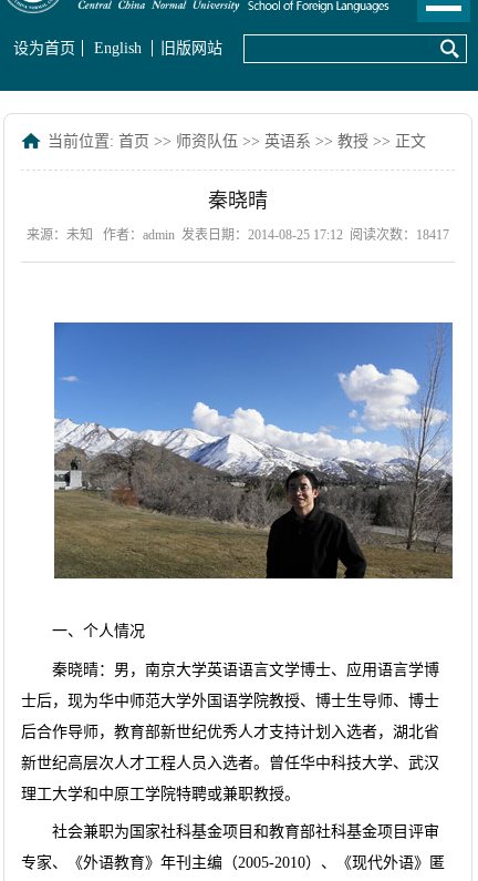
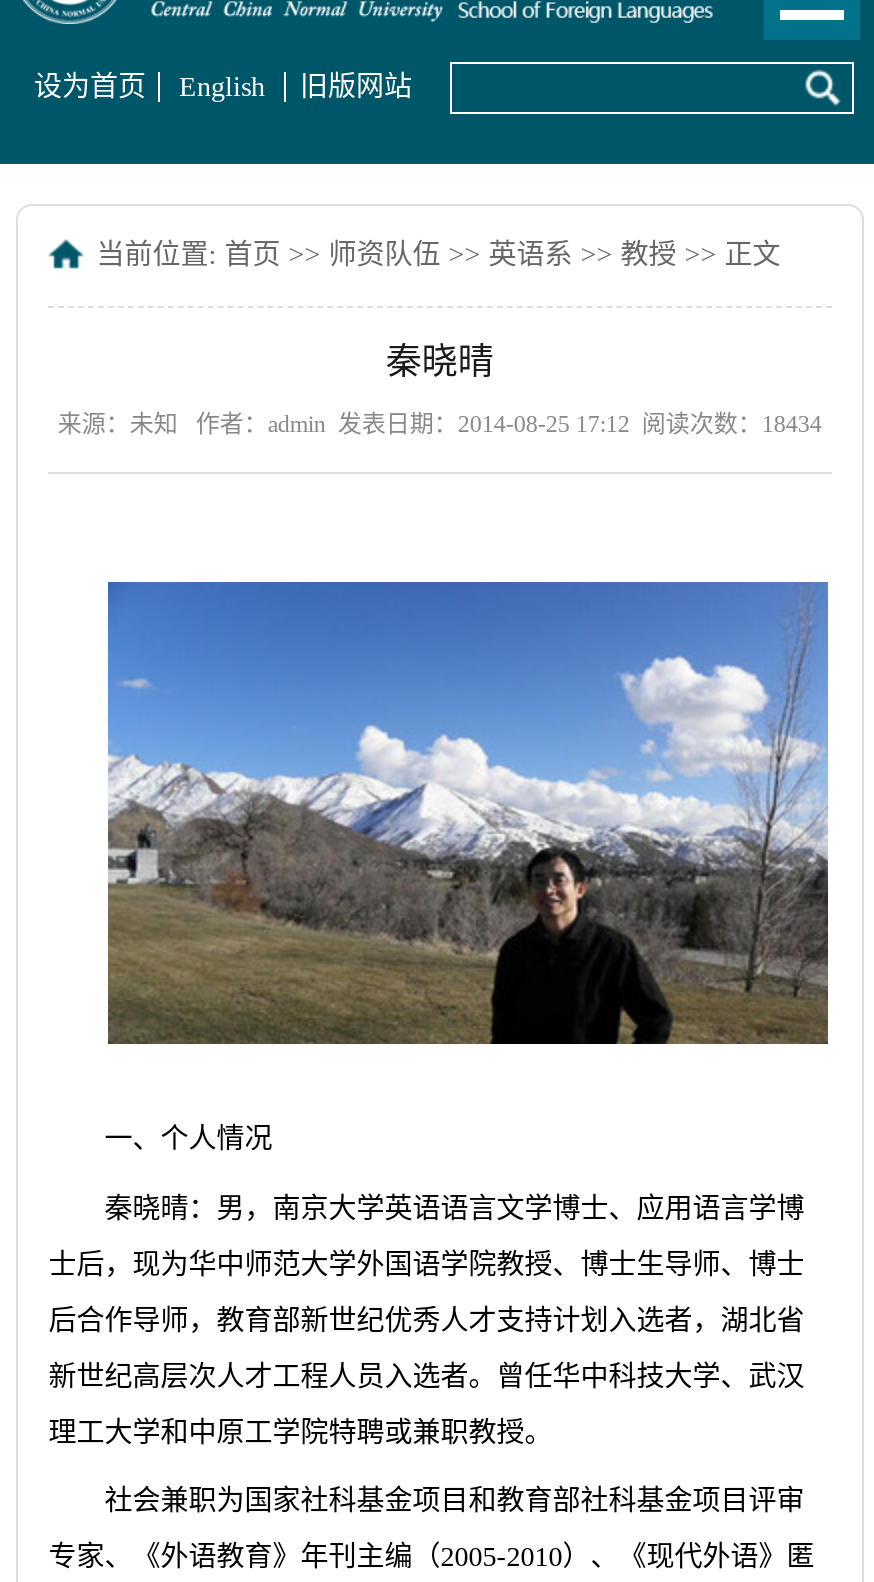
- 来源：未知 作者：admin 发表日期：2014-08-25 17:12 阅读次数：18417
+ 来源：未知 作者：admin 发表日期：2014-08-25 17:12 阅读次数：18434
